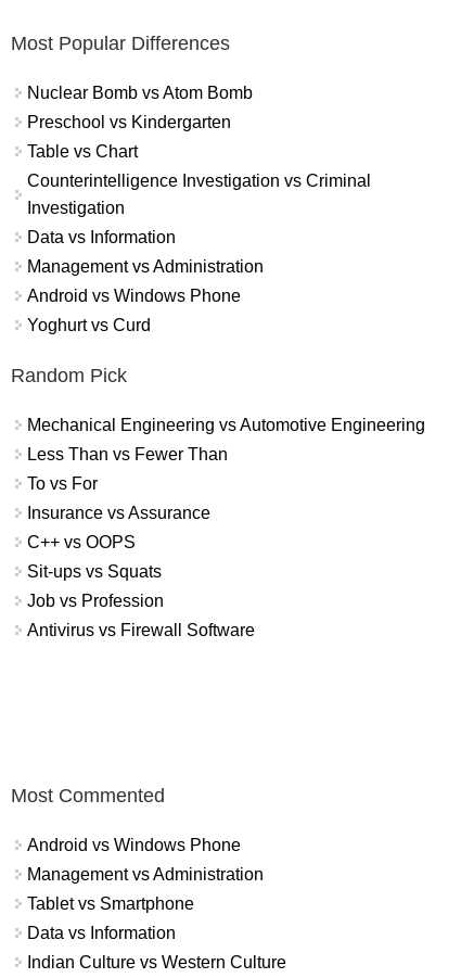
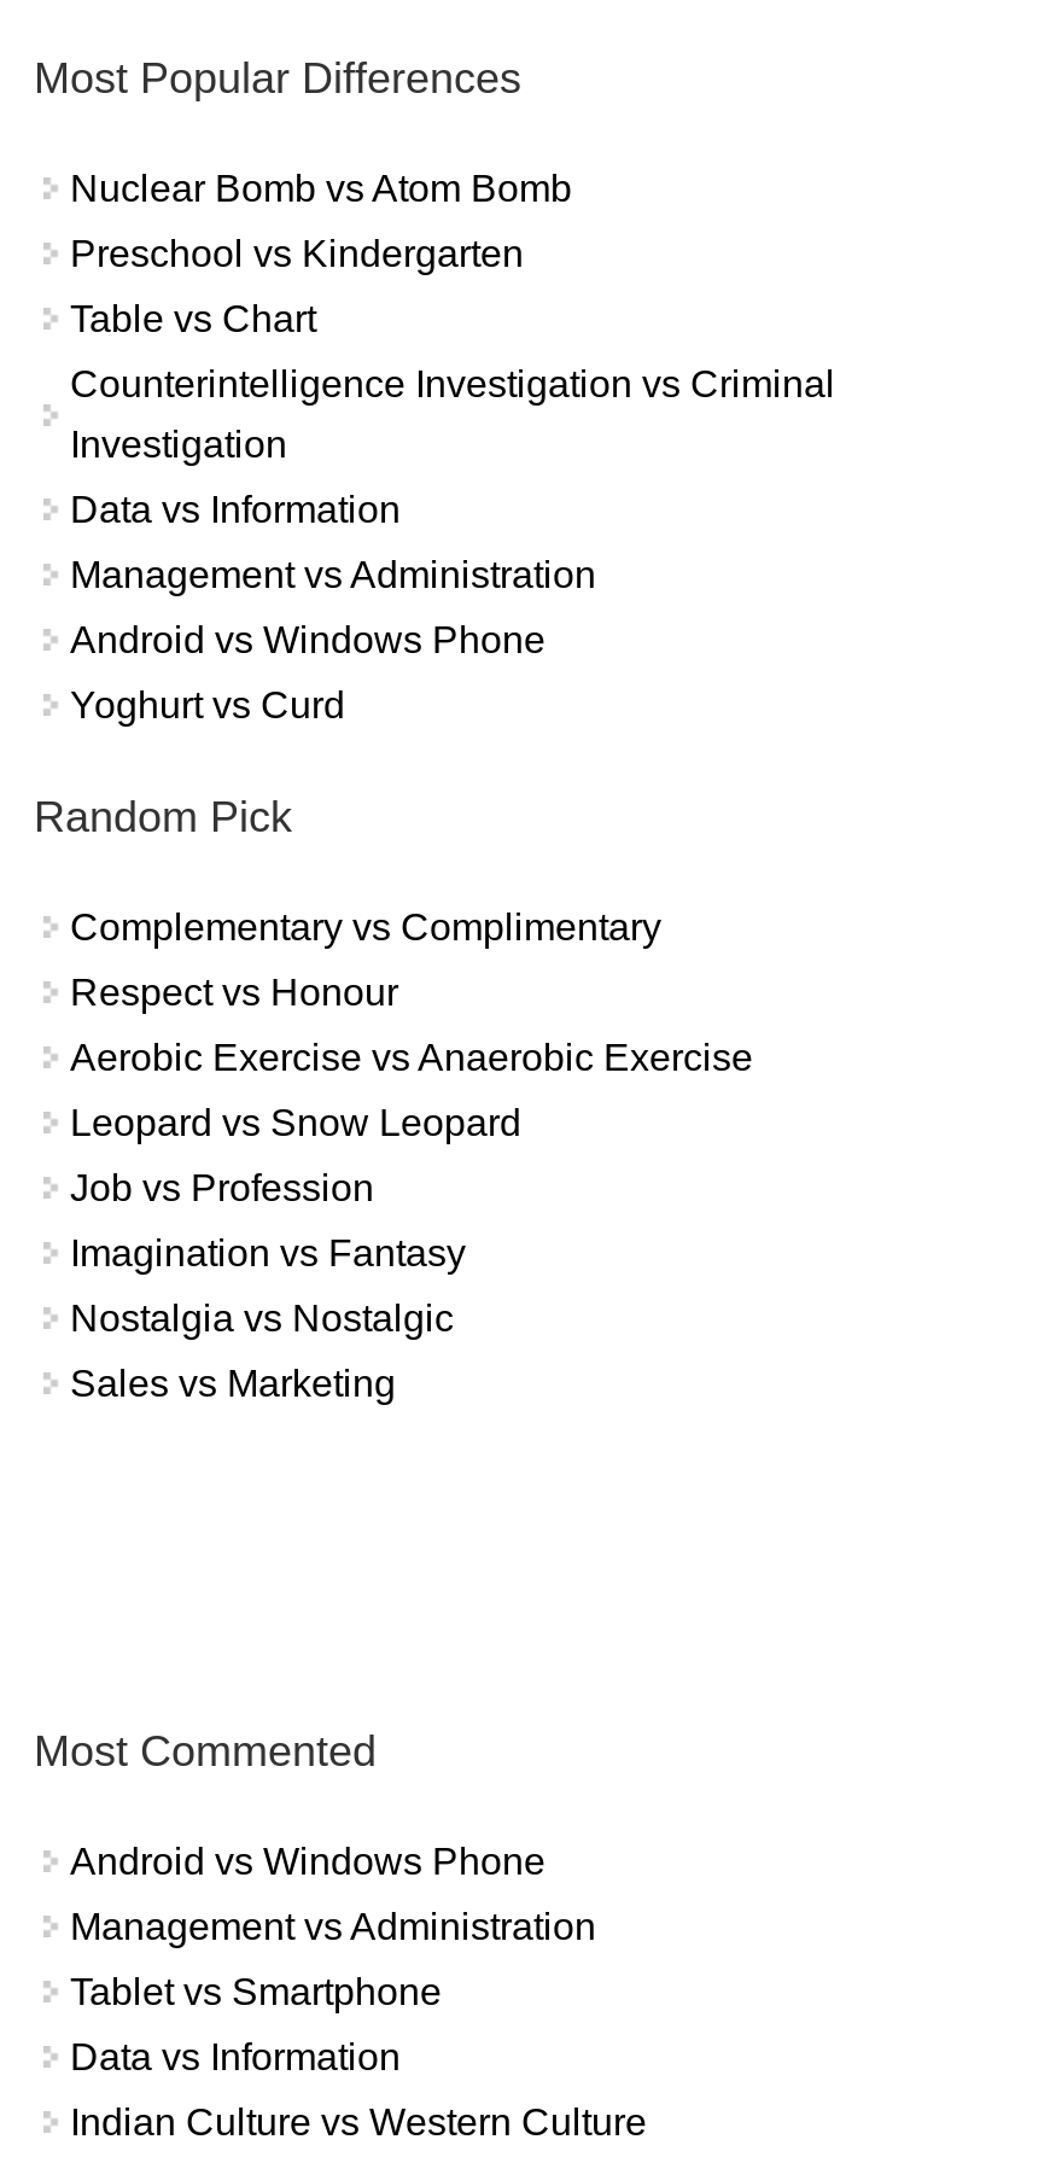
- Mechanical Engineering vs Automotive Engineering
- Less Than vs Fewer Than
- To vs For
- Insurance vs Assurance
- C++ vs OOPS
- Sit-ups vs Squats
+ Complementary vs Complimentary
+ Respect vs Honour
+ Aerobic Exercise vs Anaerobic Exercise
+ Leopard vs Snow Leopard

moved up: Job vs Profession

- Antivirus vs Firewall Software
+ Imagination vs Fantasy
+ Nostalgia vs Nostalgic
+ Sales vs Marketing
